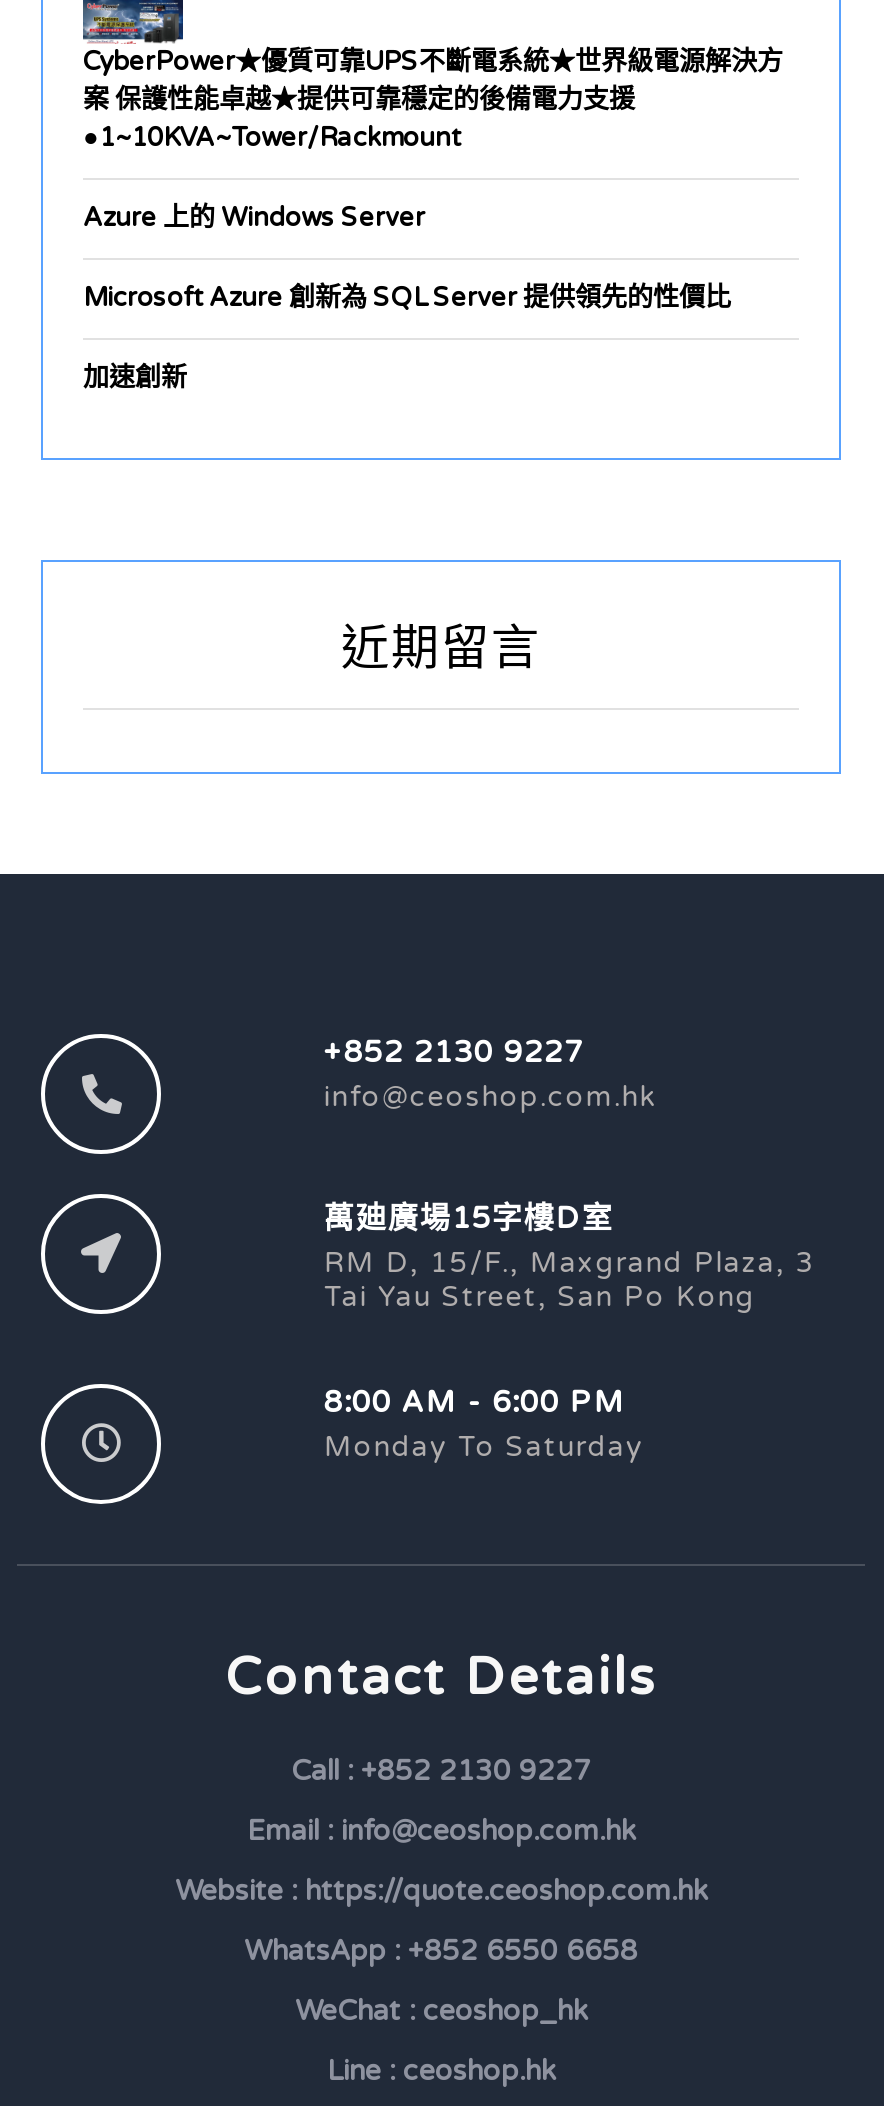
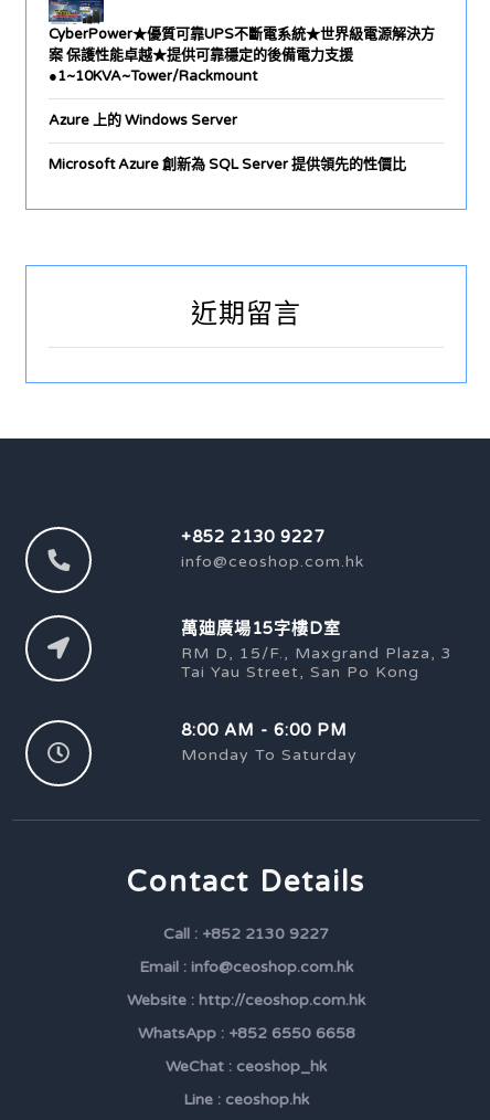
- 加速創新

- Website : https://quote.ceoshop.com.hk
+ Website : http://ceoshop.com.hk
